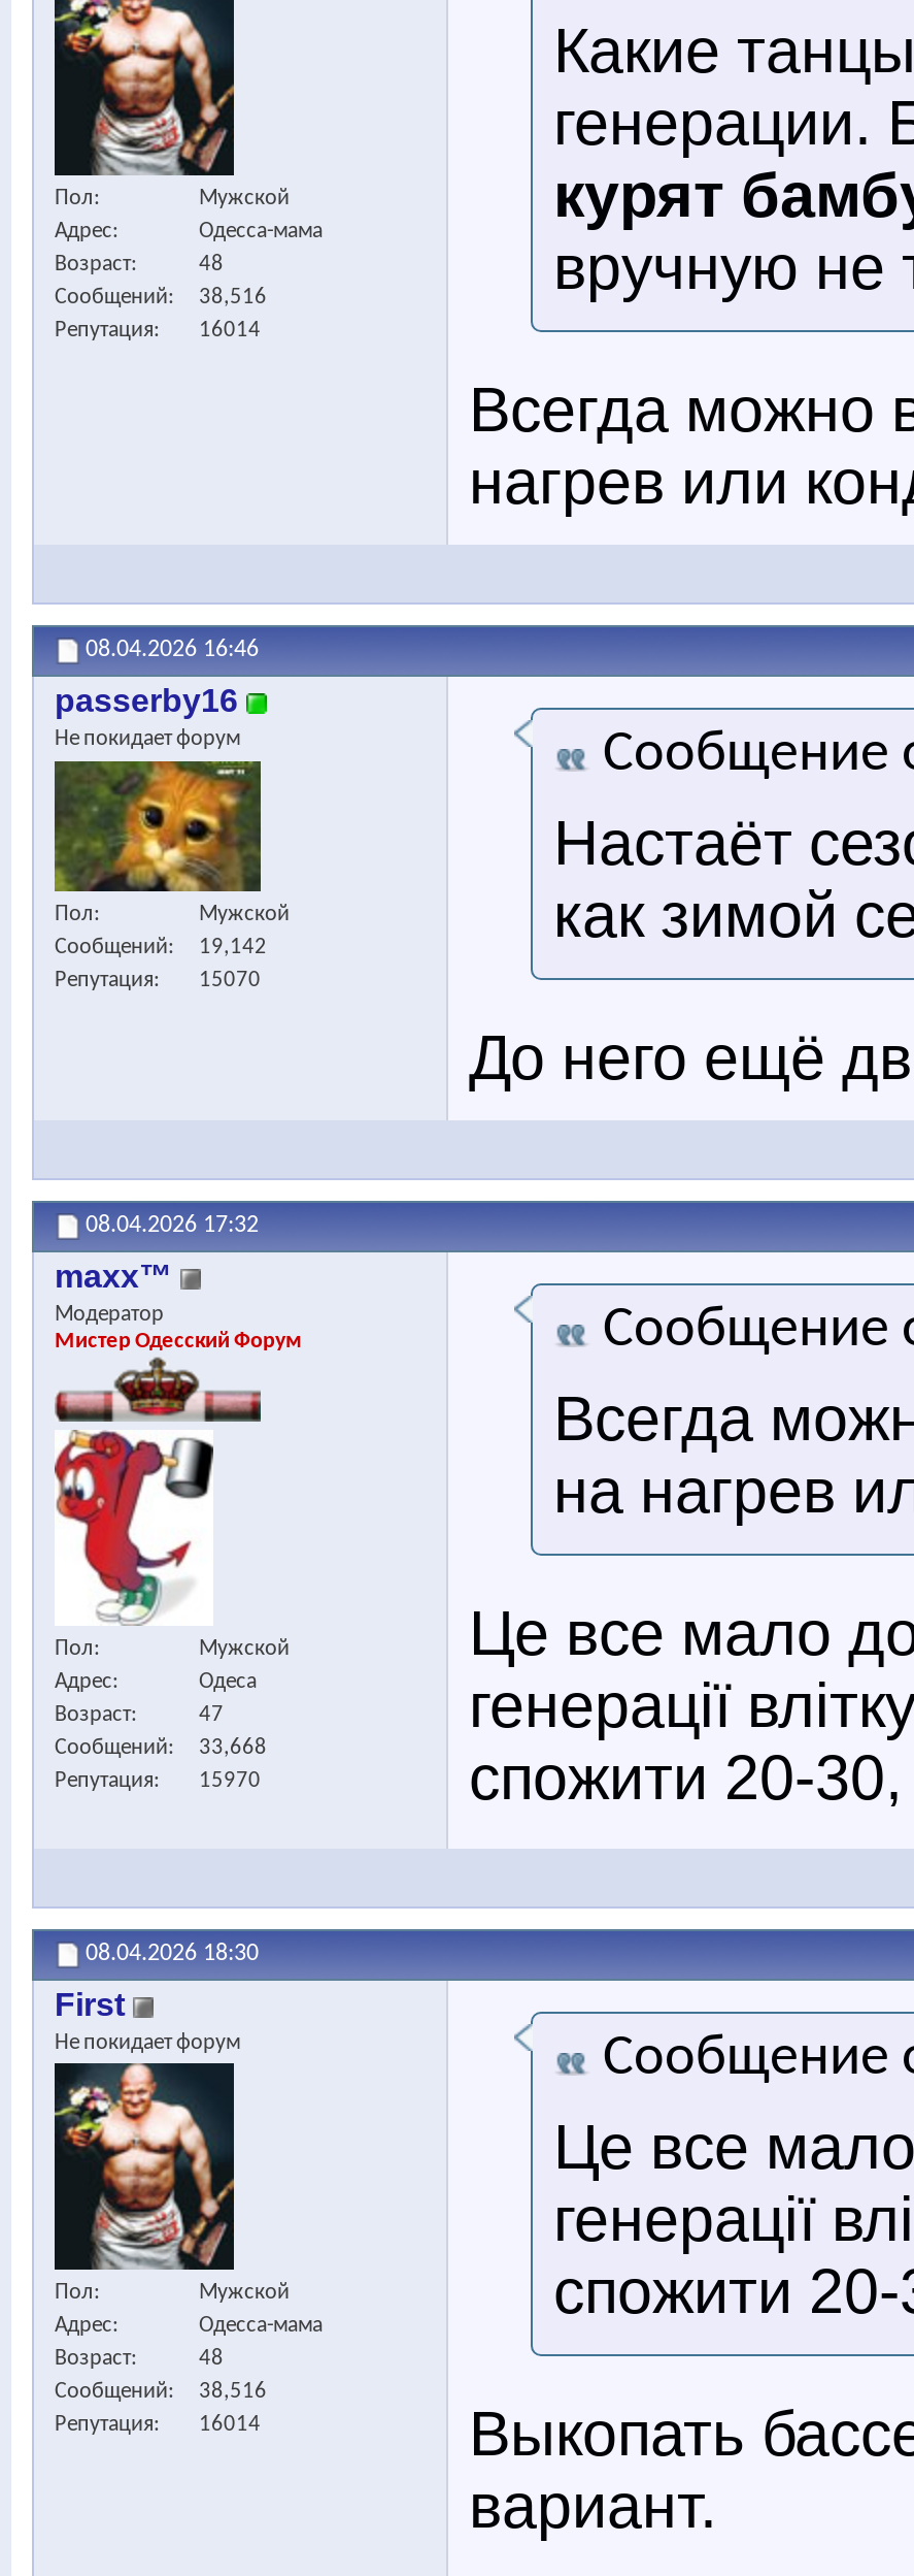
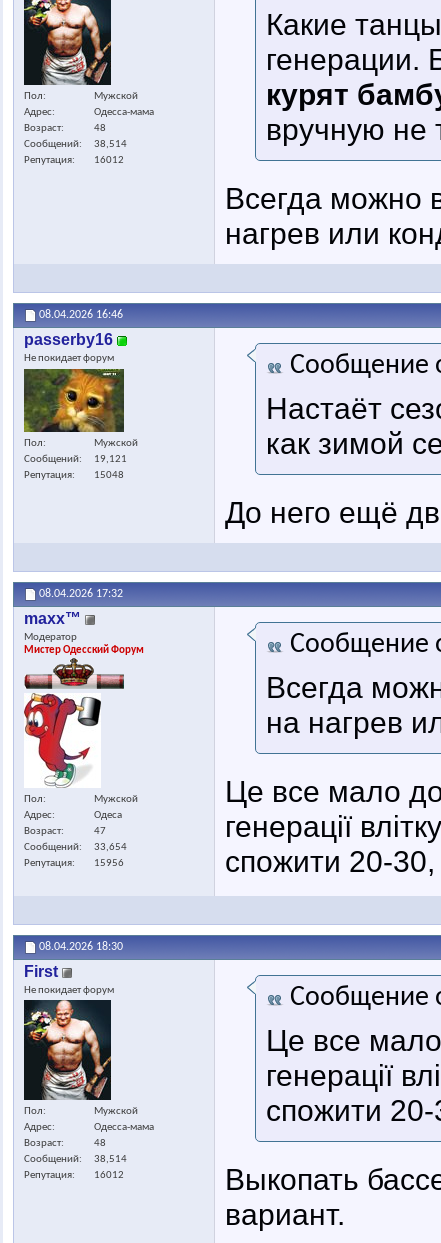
- Сообщений 38,516
+ Сообщений 38,514

- Репутация 16014
+ Репутация 16012

- Сообщений 19,142
+ Сообщений 19,121

- Репутация 15070
+ Репутация 15048

- Сообщений 33,668
+ Сообщений 33,654

- Репутация 15970
+ Репутация 15956

- Сообщений 38,516
+ Сообщений 38,514

- Репутация 16014
+ Репутация 16012
